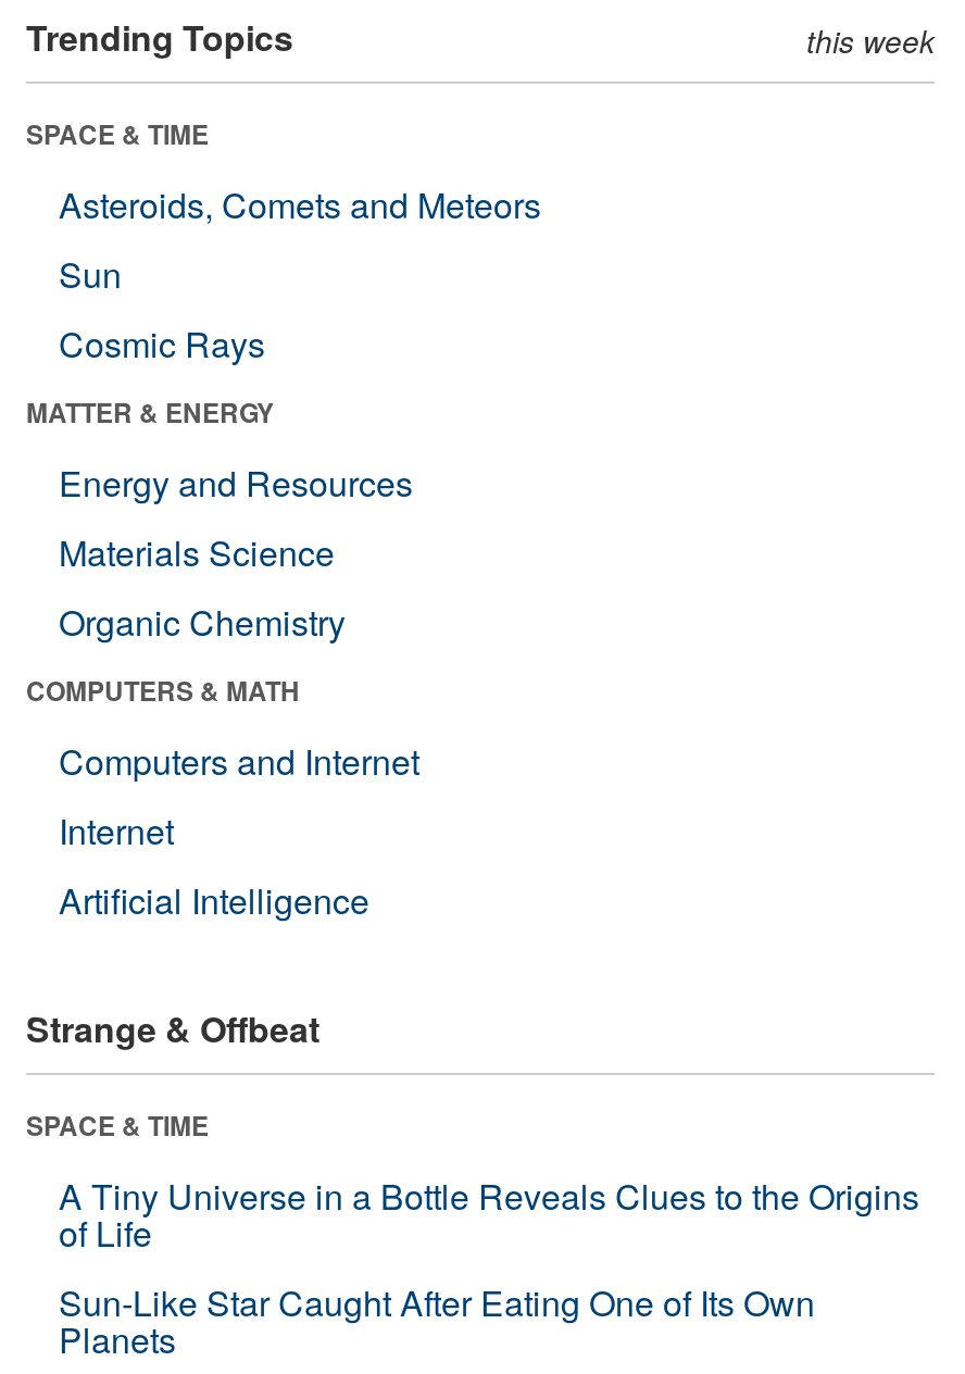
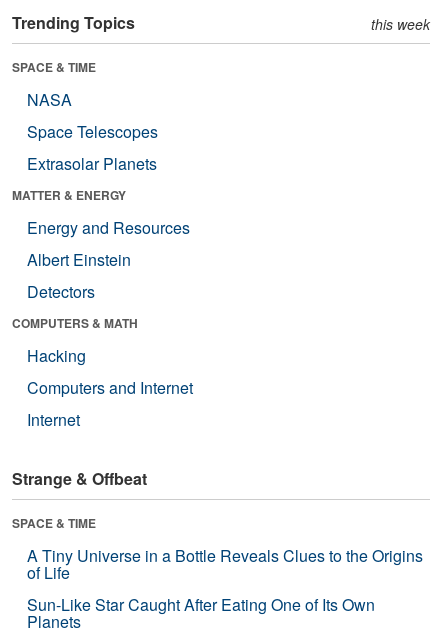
- Asteroids, Comets and Meteors
- Sun
- Cosmic Rays
+ NASA
+ Space Telescopes
+ Extrasolar Planets

- Materials Science
- Organic Chemistry
+ Albert Einstein
+ Detectors

+ Hacking

moved down: Computers and Internet | Internet

- Artificial Intelligence
